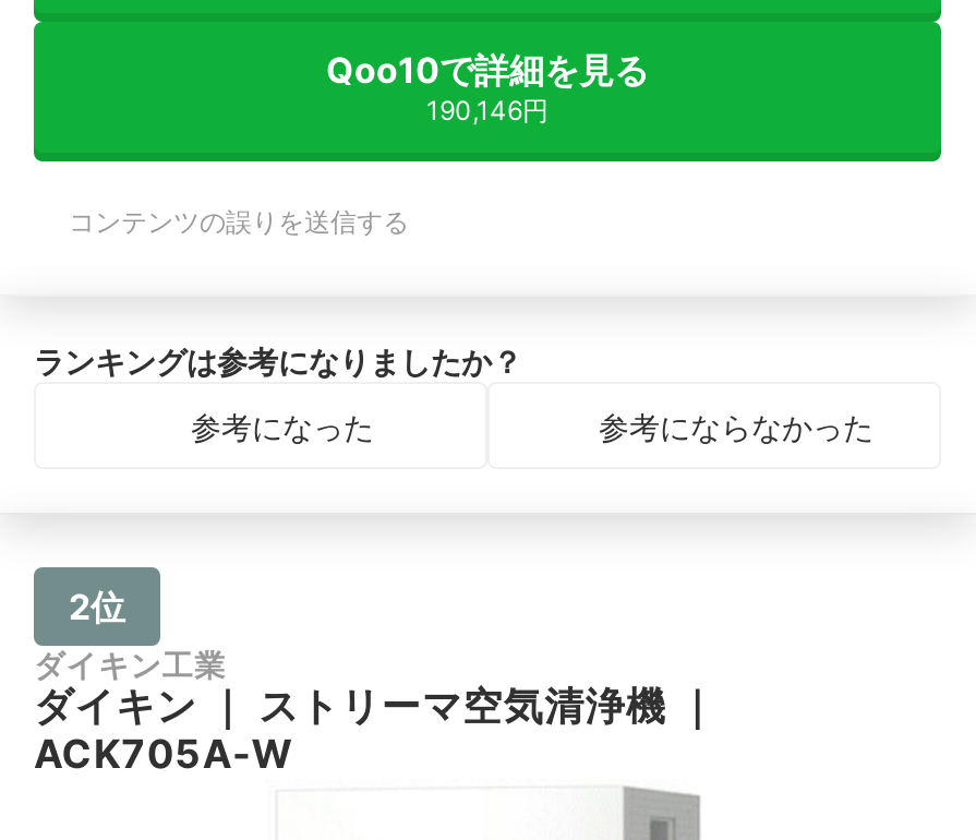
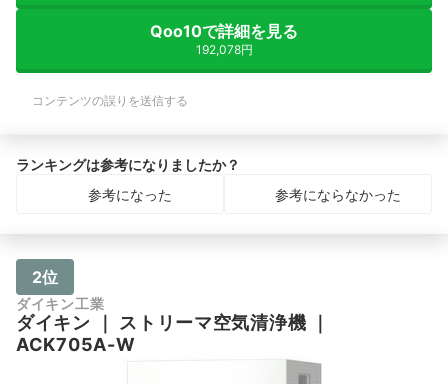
- 190,146円
+ 192,078円
